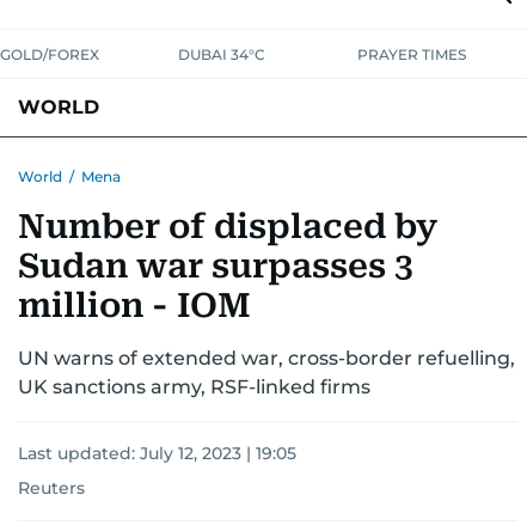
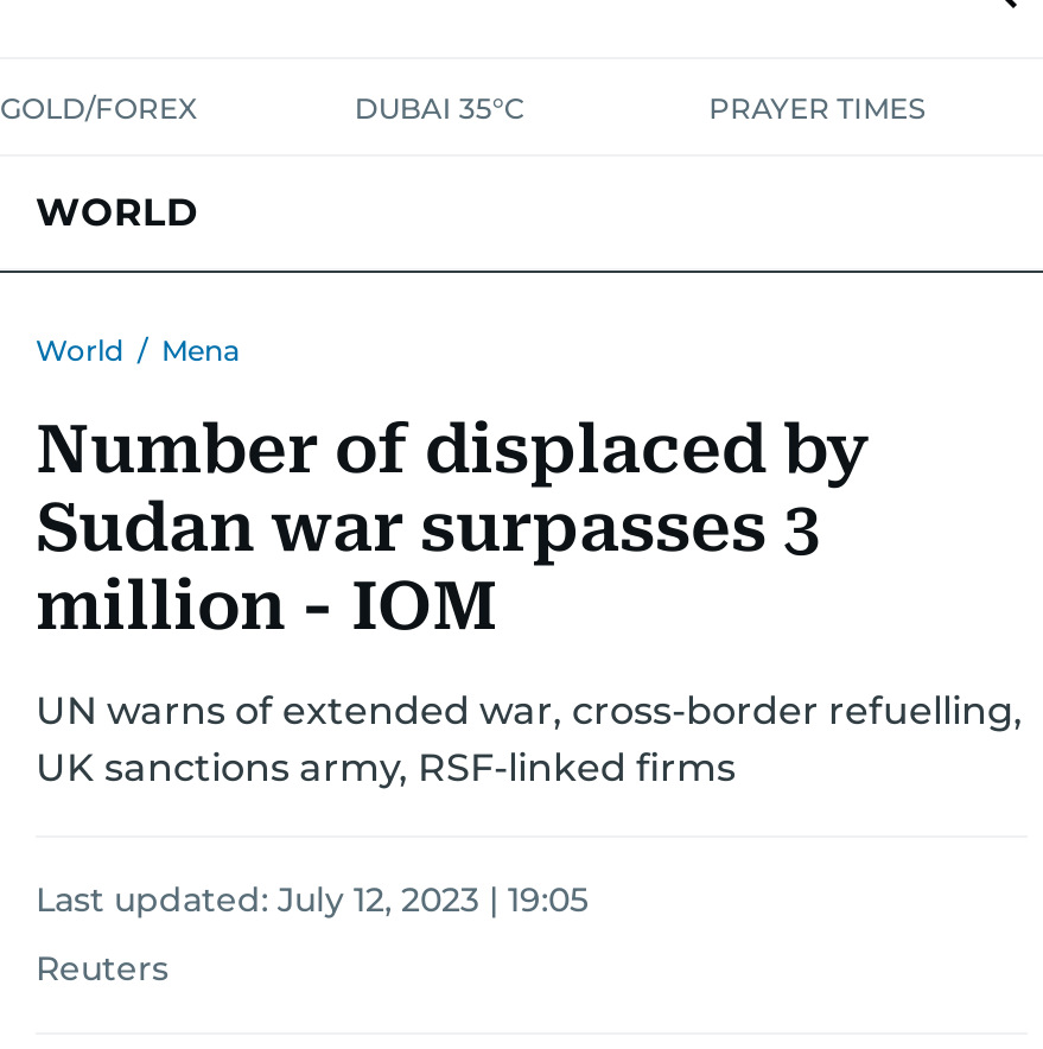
- DUBAI 34°C
+ DUBAI 35°C
